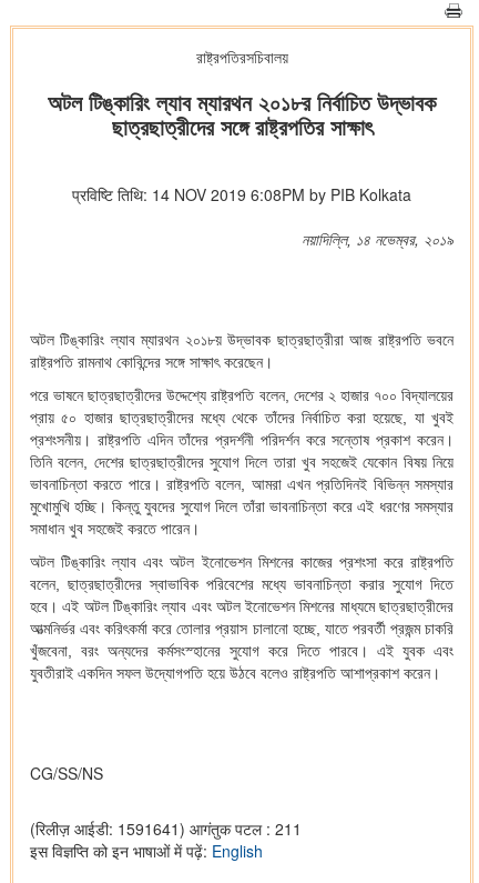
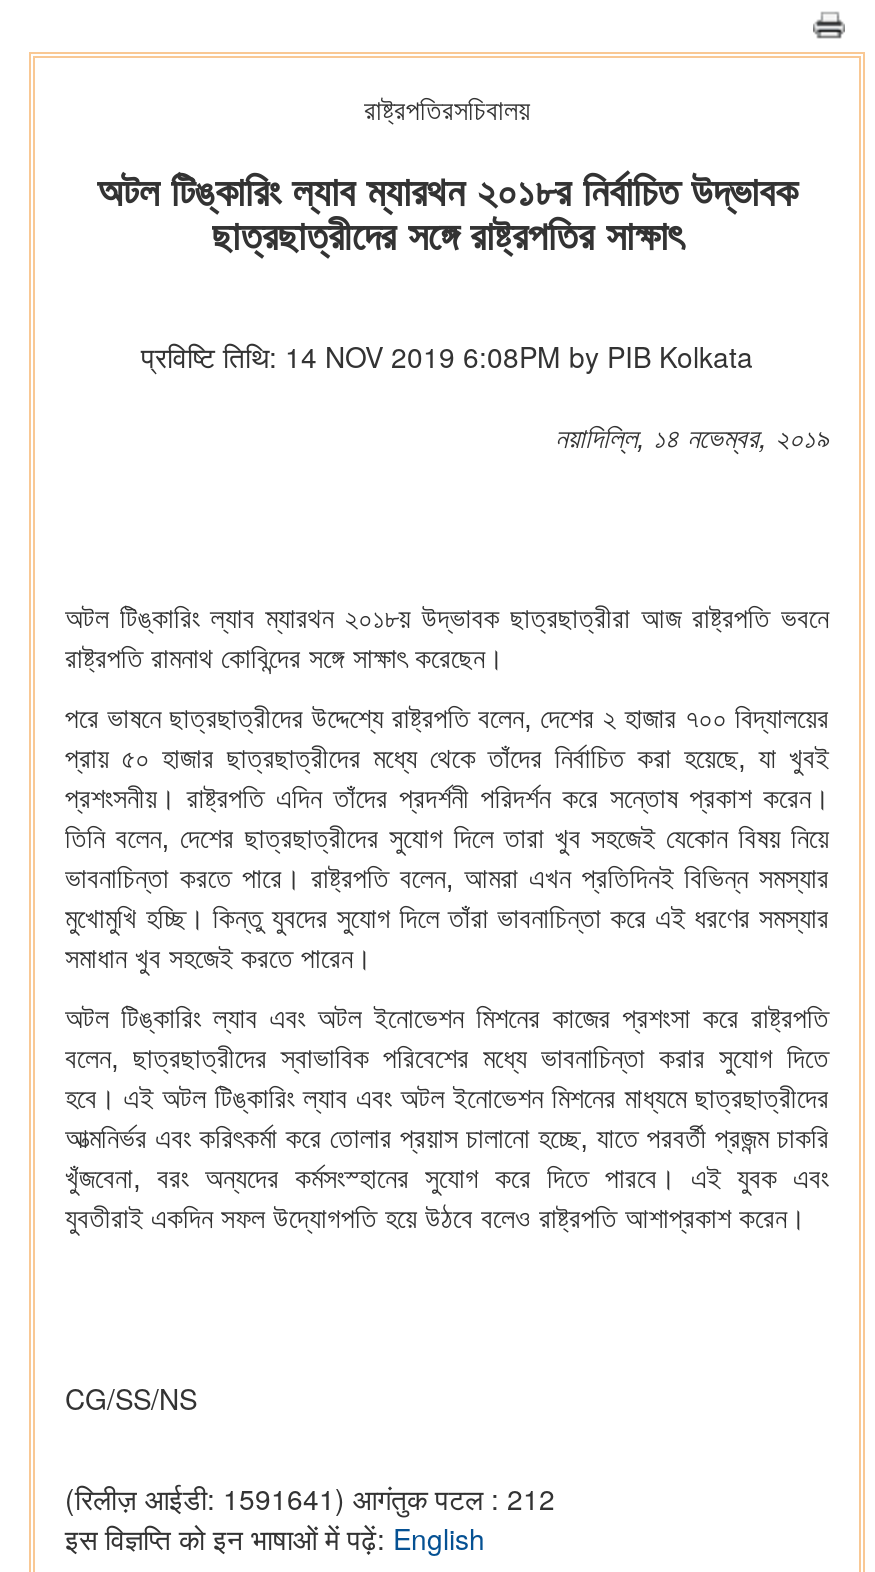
- (रिलीज़ आईडी: 1591641) आगंतुक पटल : 211
+ (रिलीज़ आईडी: 1591641) आगंतुक पटल : 212
